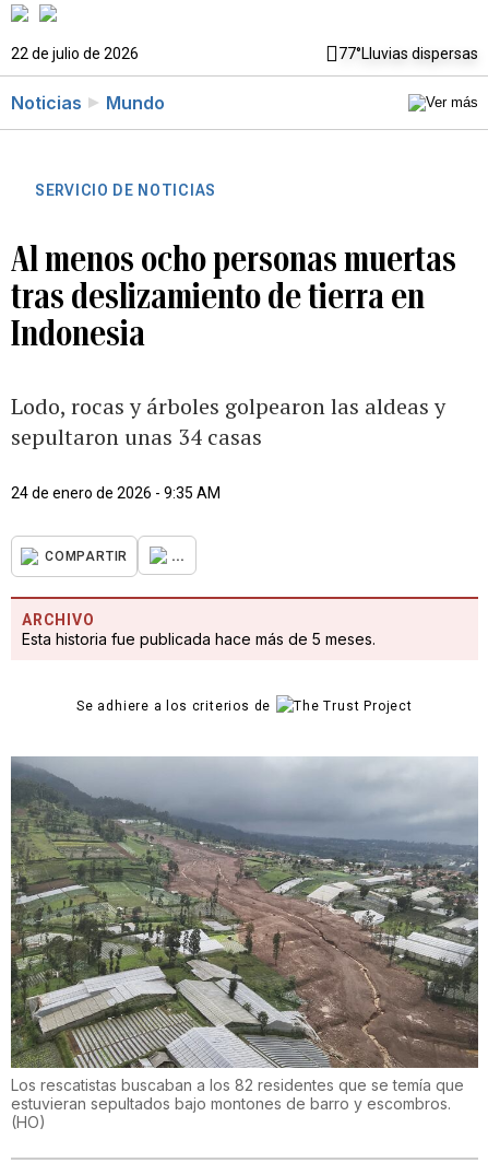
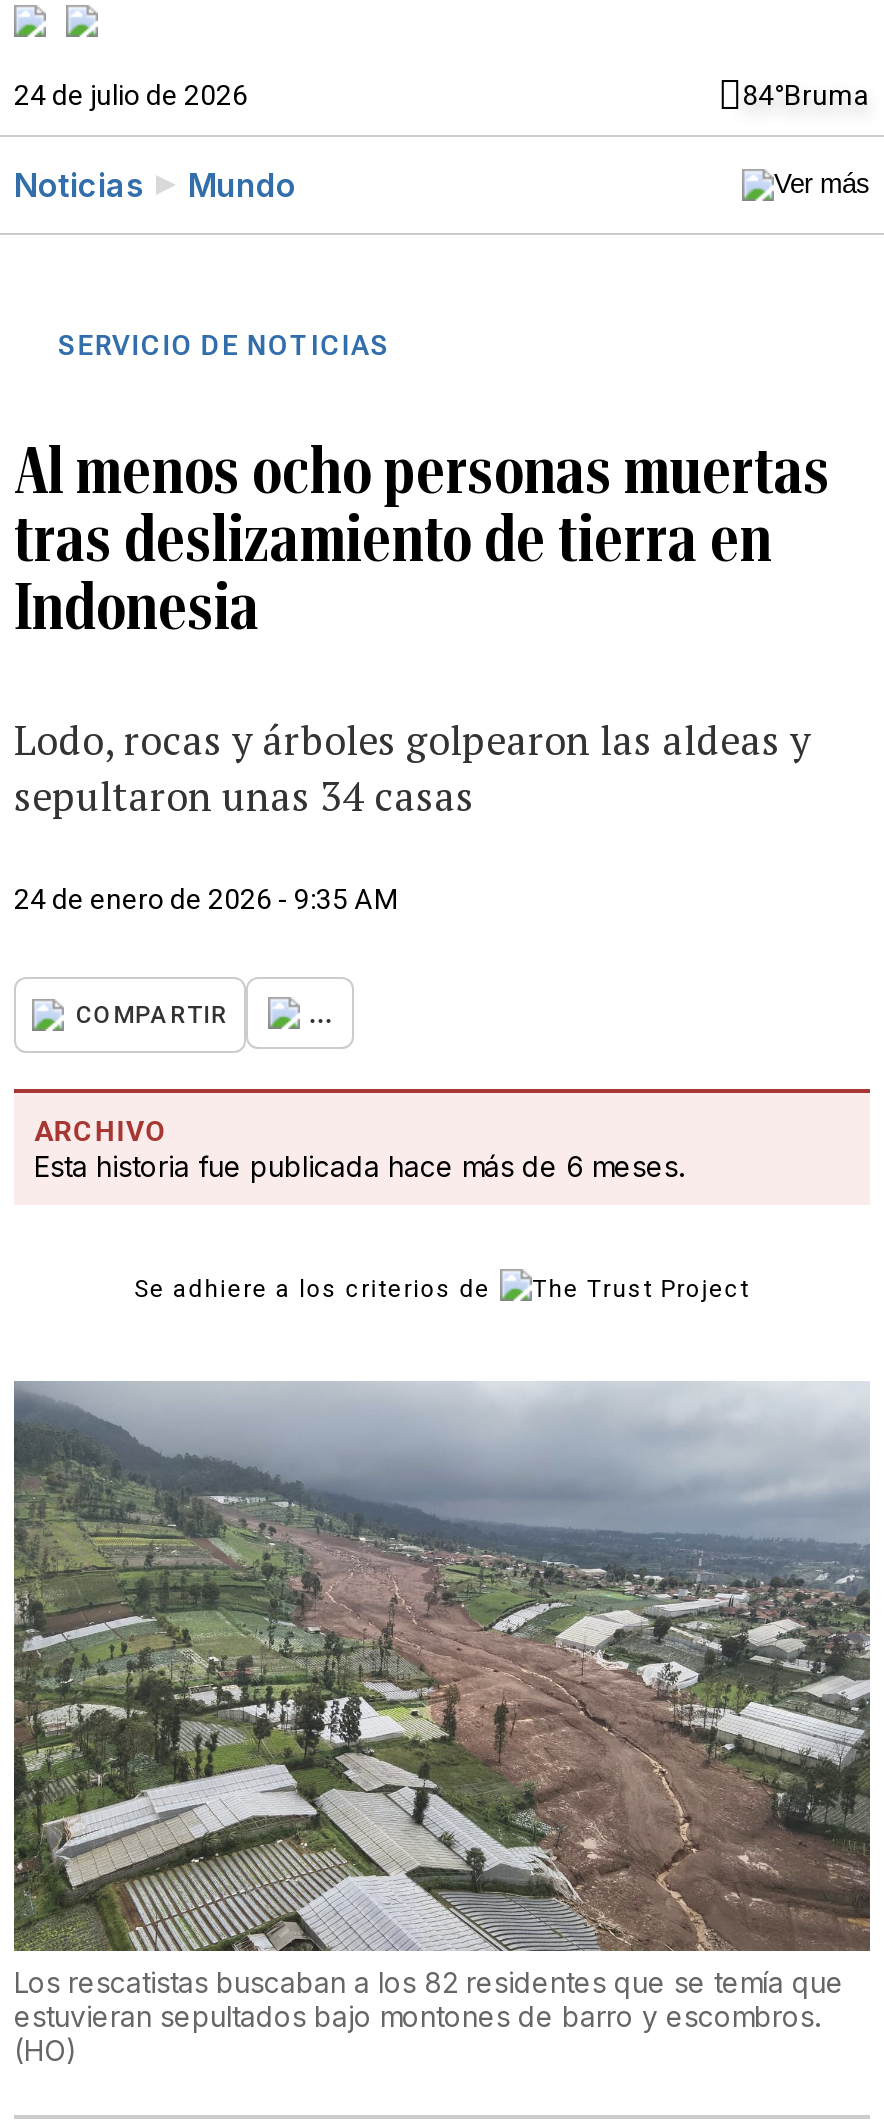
- 22 de julio de 2026
- 77°Lluvias dispersas
+ 24 de julio de 2026
+ 84°Bruma

- Esta historia fue publicada hace más de 5 meses.
+ Esta historia fue publicada hace más de 6 meses.
